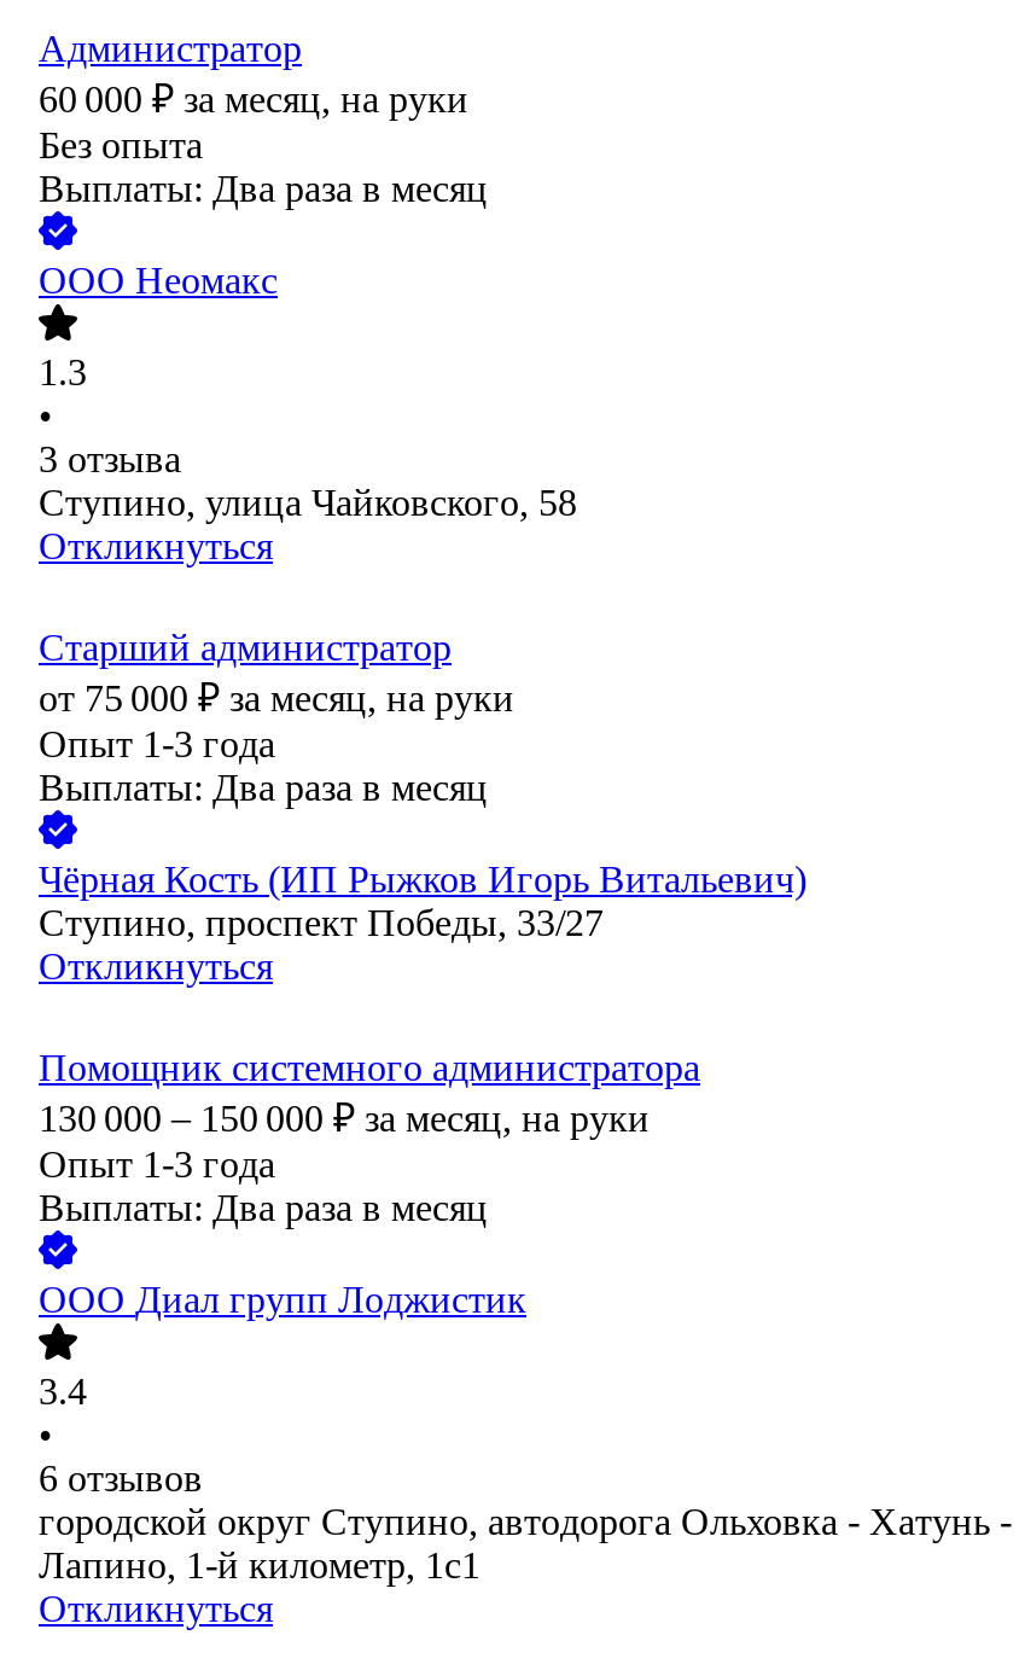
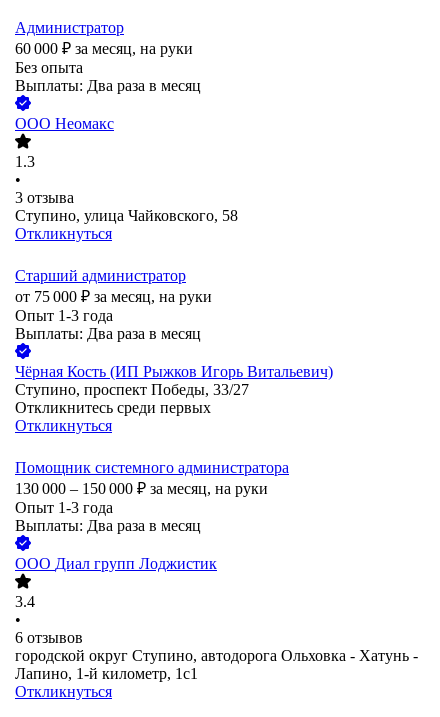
+ Откликнитесь среди первых
